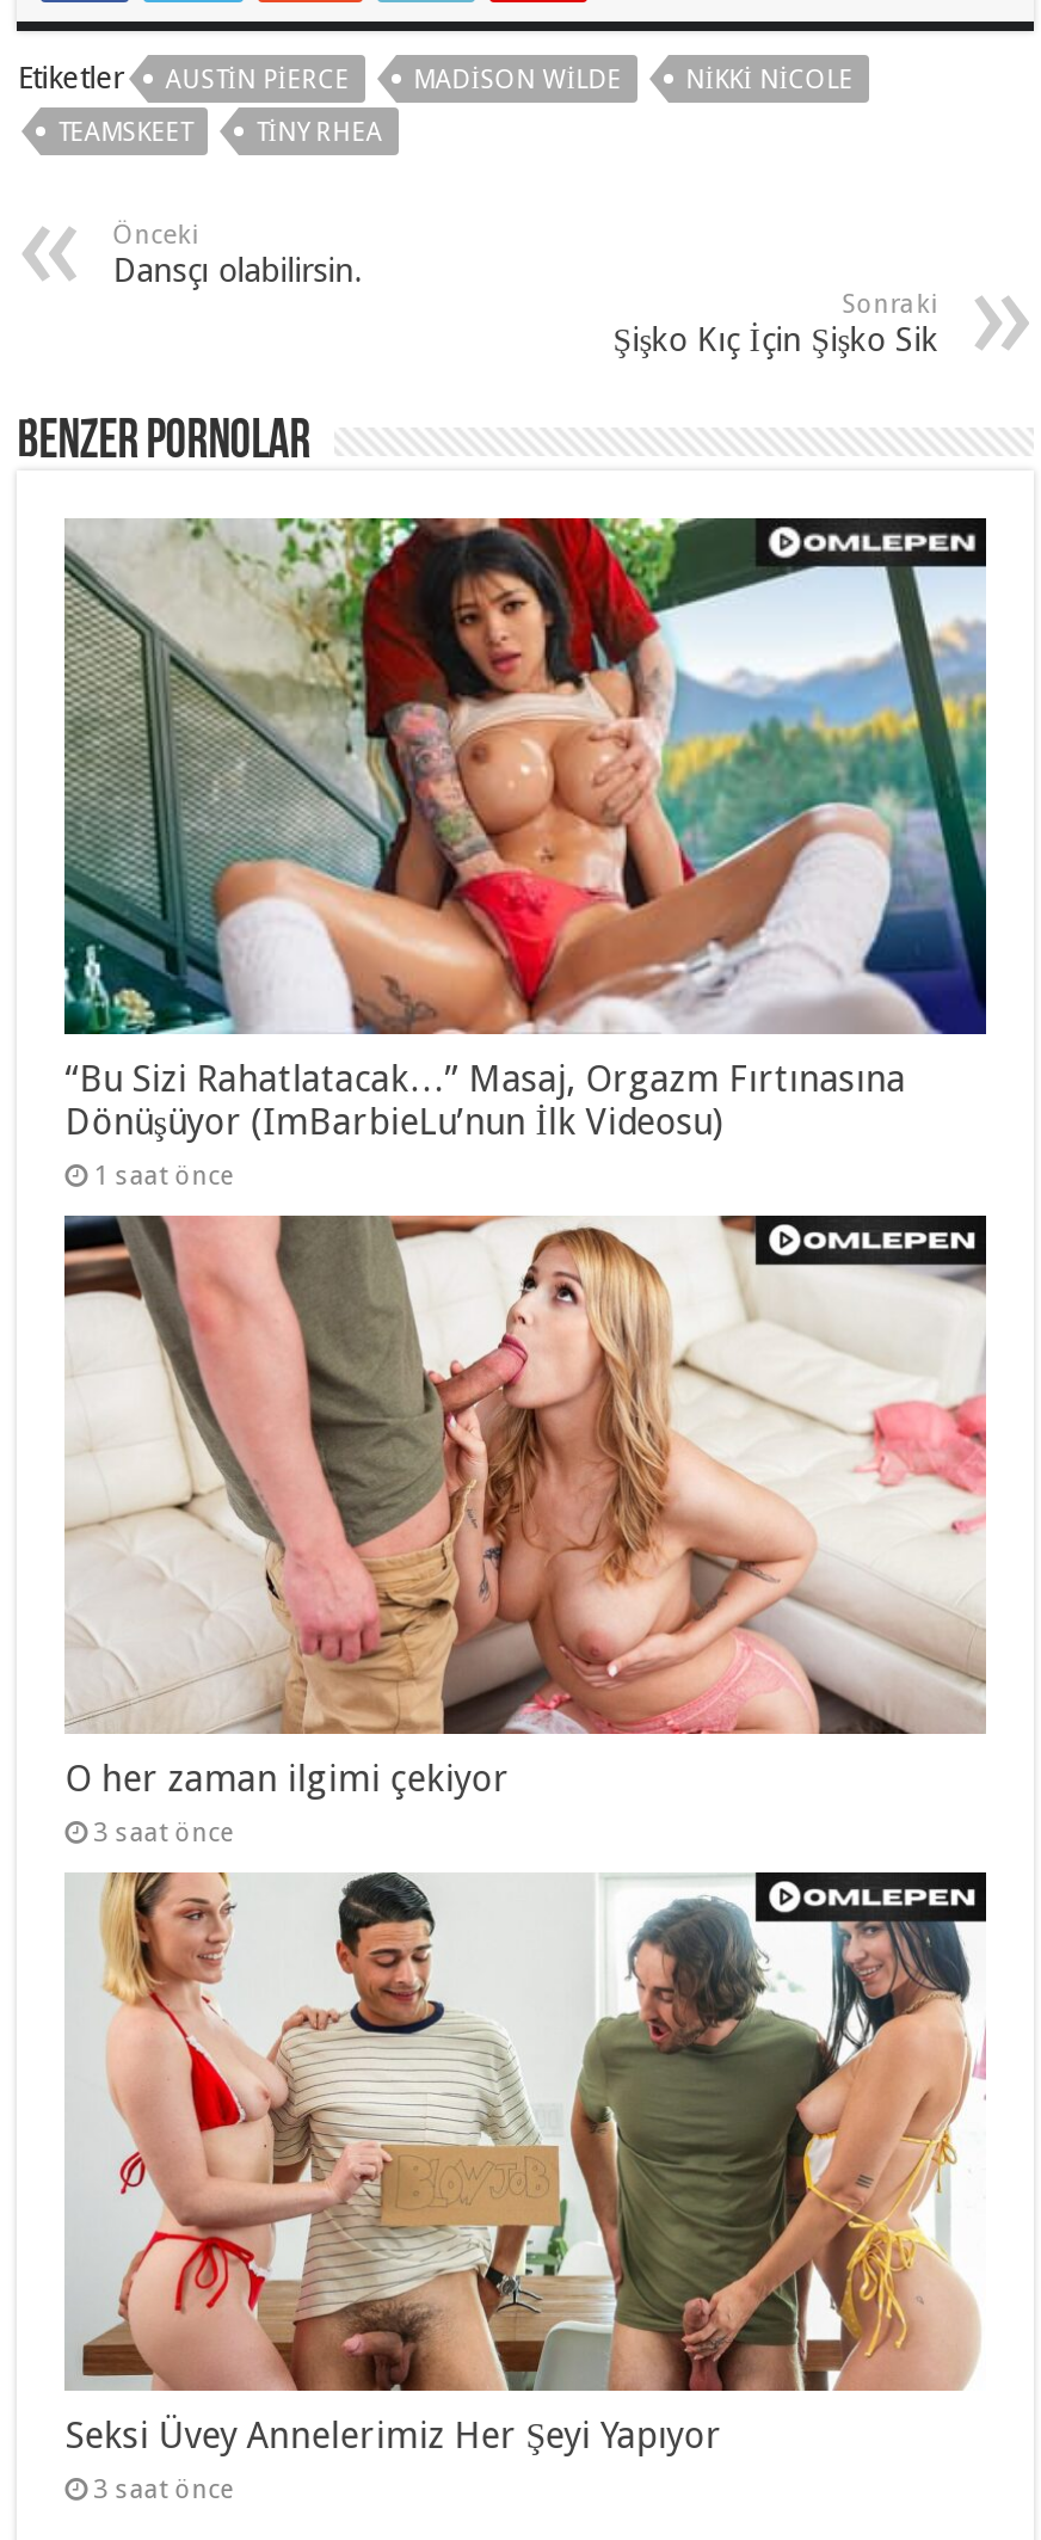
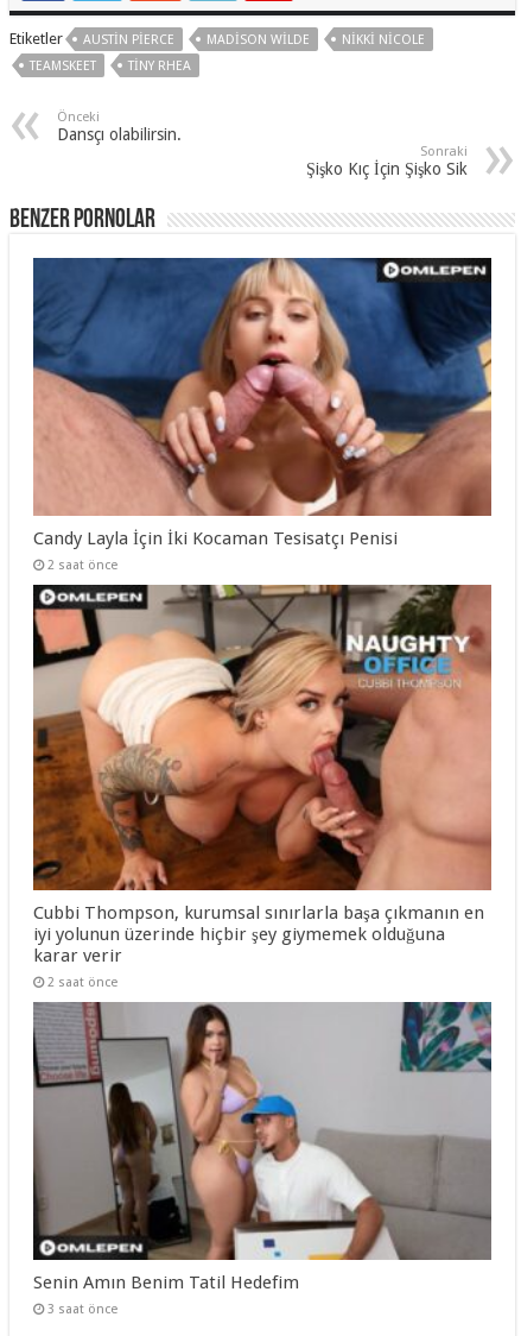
- [image]
- “Bu Sizi Rahatlatacak…” Masaj, Orgazm Fırtınasına
- Dönüşüyor (ImBarbieLu’nun İlk Videosu)
- 1 saat önce
+ [image]
+ Candy Layla İçin İki Kocaman Tesisatçı Penisi
+ 2 saat önce

- [image]
+ [image]

- O her zaman ilgimi çekiyor
- 3 saat önce
+ Cubbi Thompson, kurumsal sınırlarla başa çıkmanın en
+ iyi yolunun üzerinde hiçbir şey giymemek olduğuna
+ karar verir
+ 2 saat önce

- [image]
- Seksi Üvey Annelerimiz Her Şeyi Yapıyor
+ [image]
+ Senin Amın Benim Tatil Hedefim
